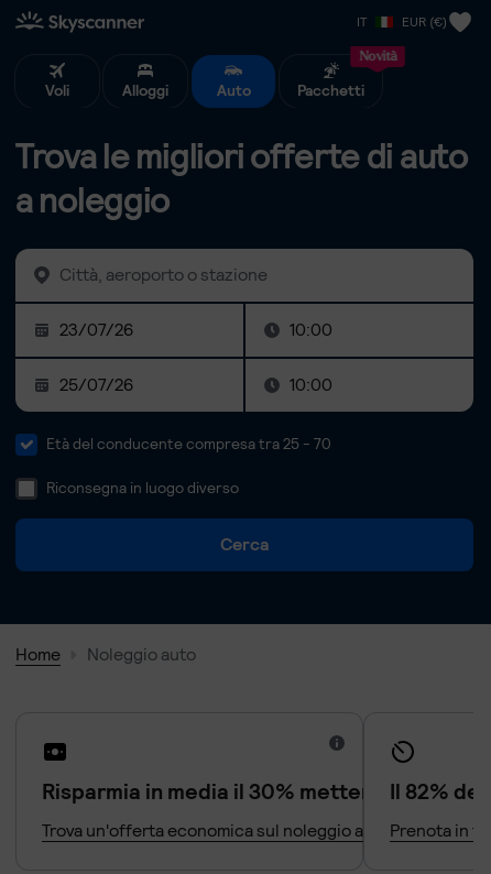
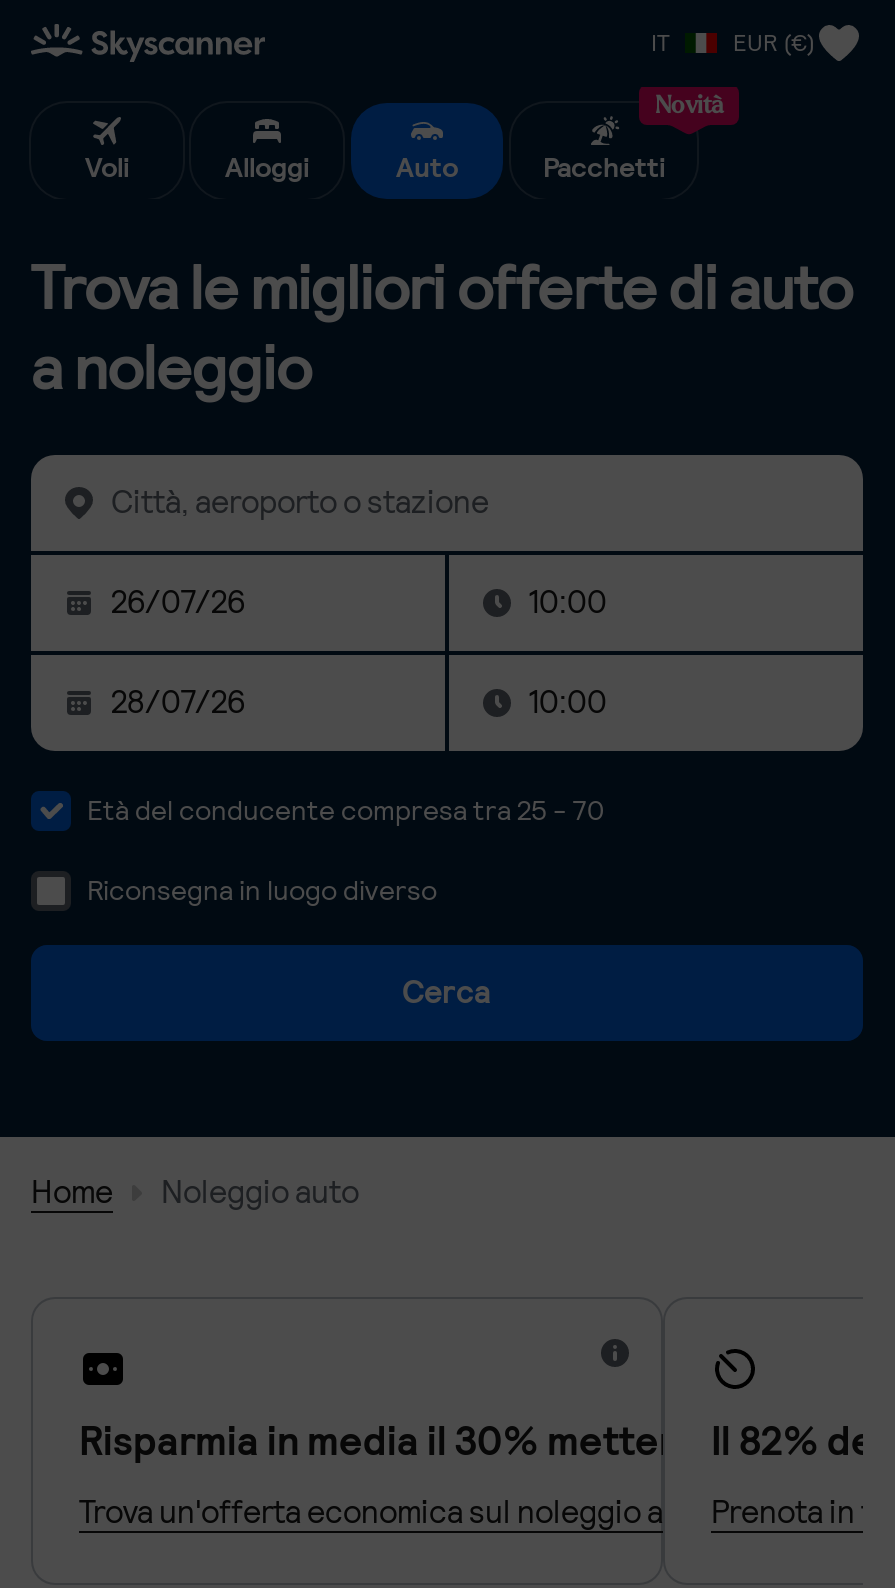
- 23/07/26
+ 26/07/26

- 25/07/26
+ 28/07/26
